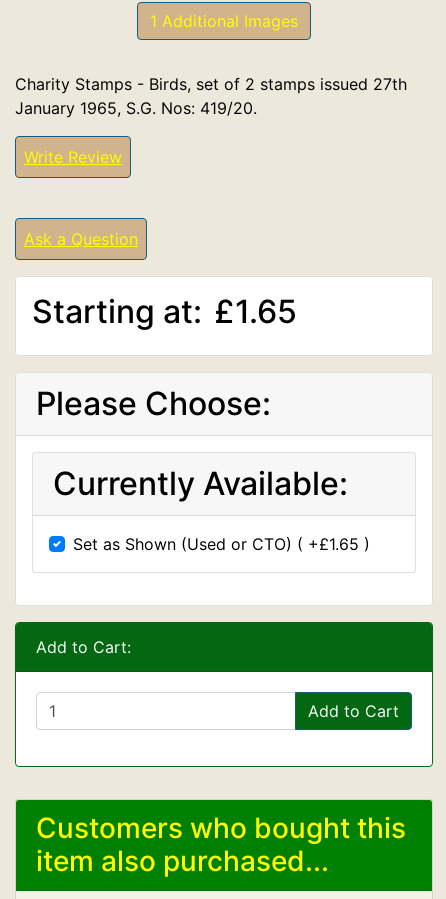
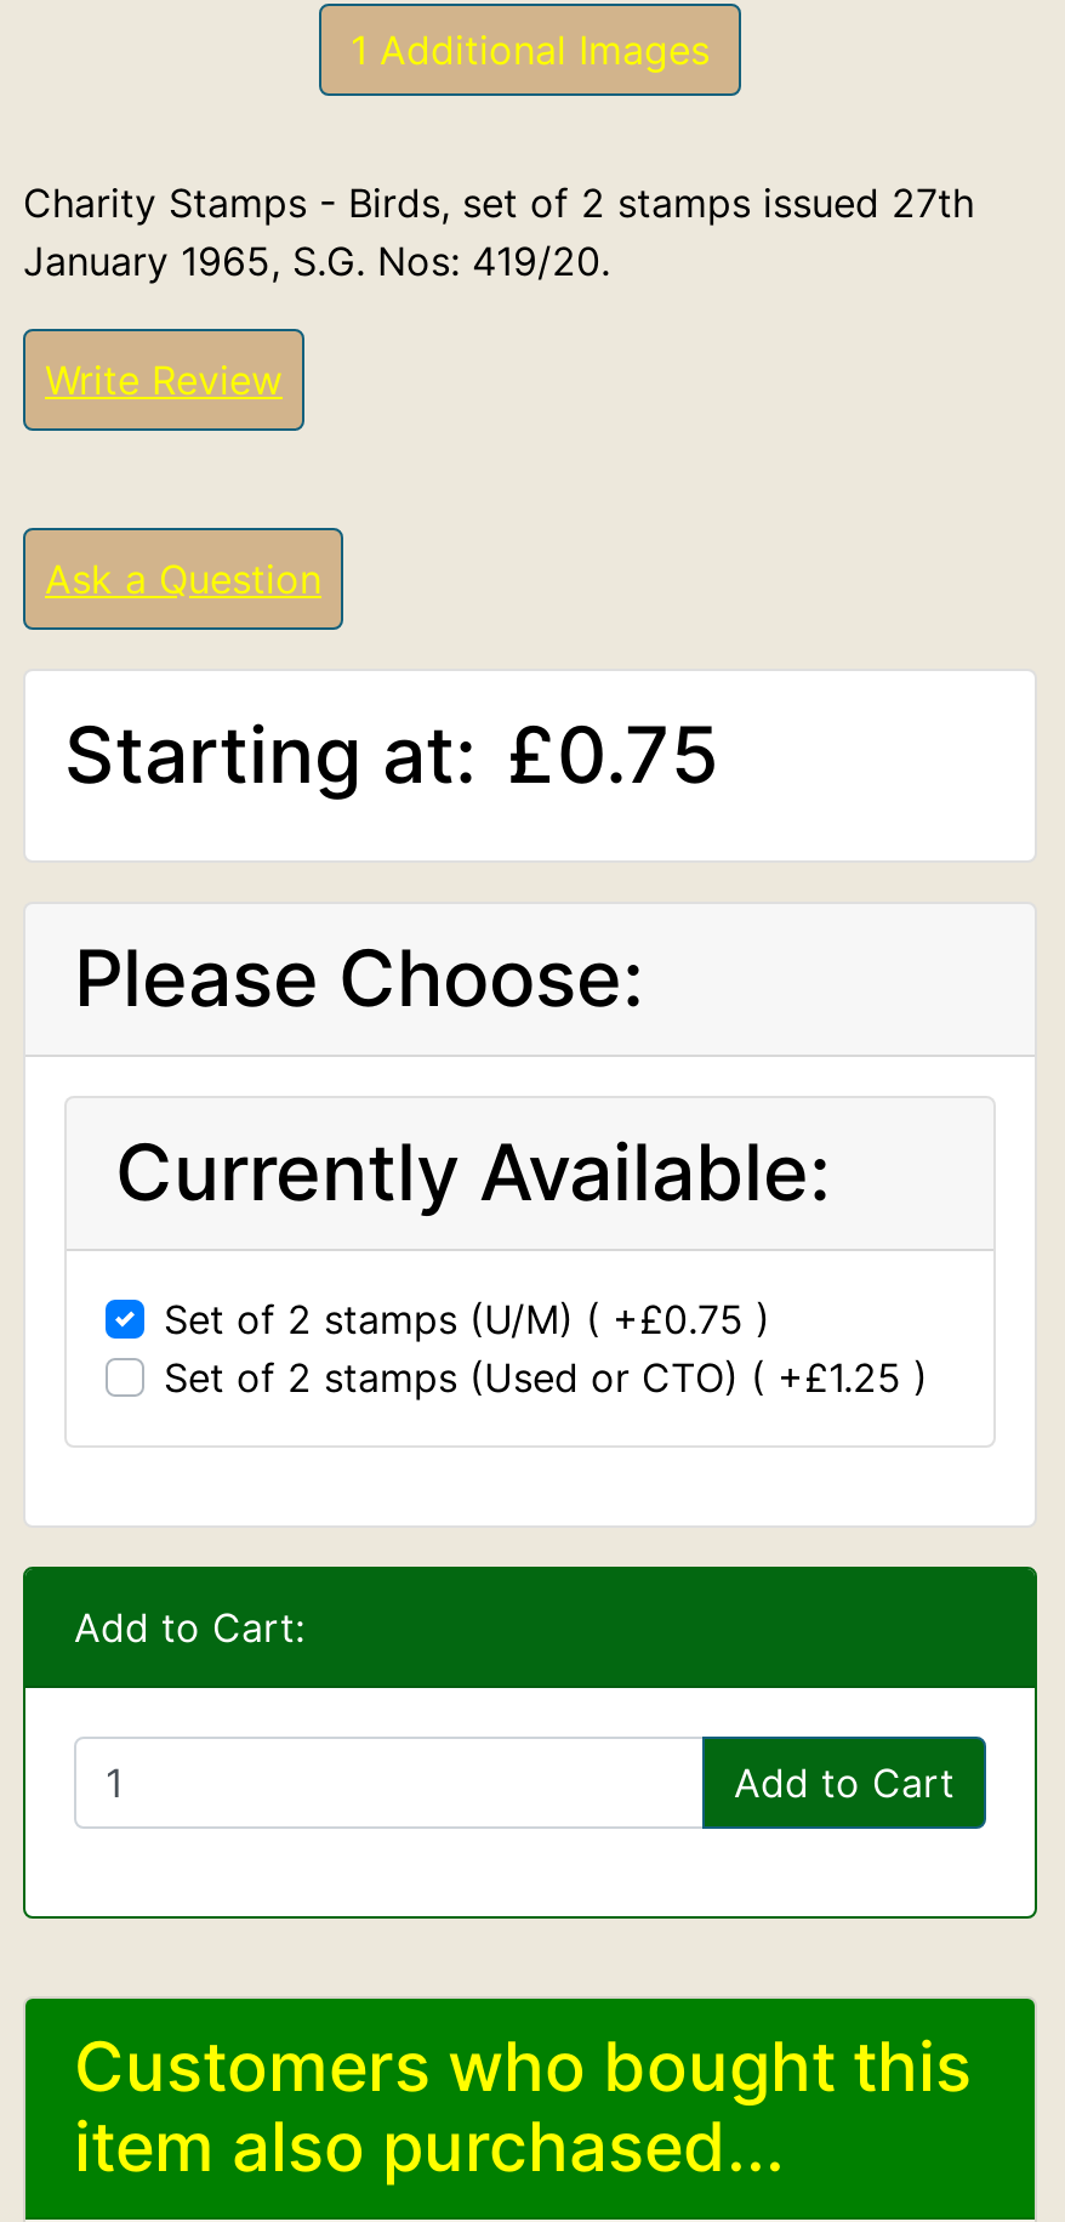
- Starting at: £1.65
+ Starting at: £0.75

- Set as Shown (Used or CTO) ( +£1.65 )
+ Set of 2 stamps (U/M) ( +£0.75 )
+ Set of 2 stamps (Used or CTO) ( +£1.25 )
